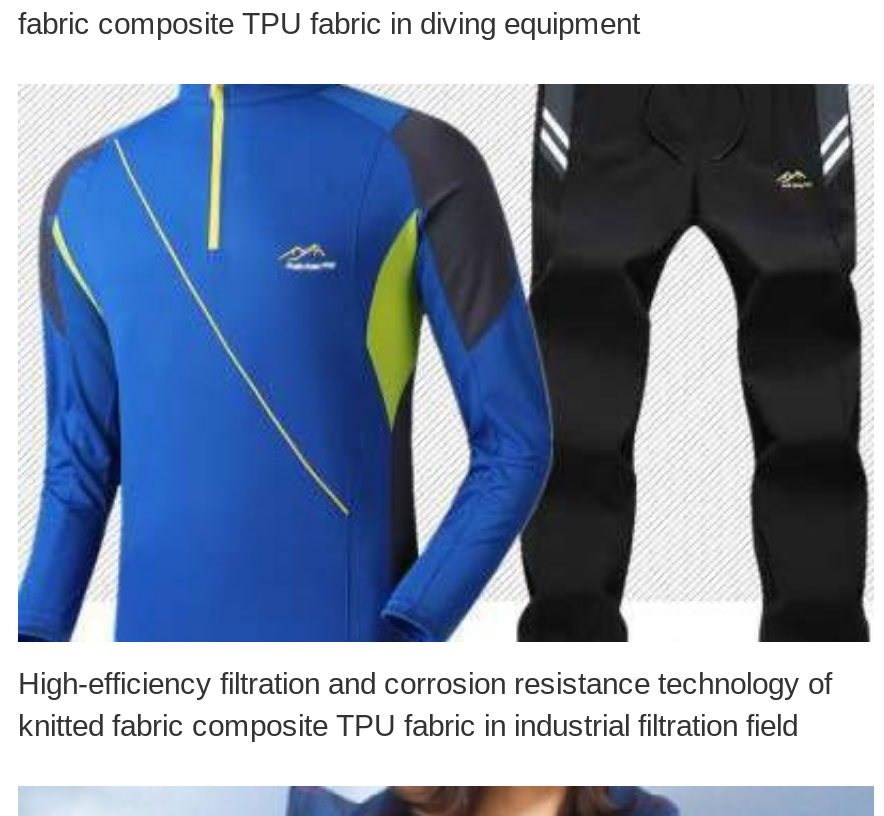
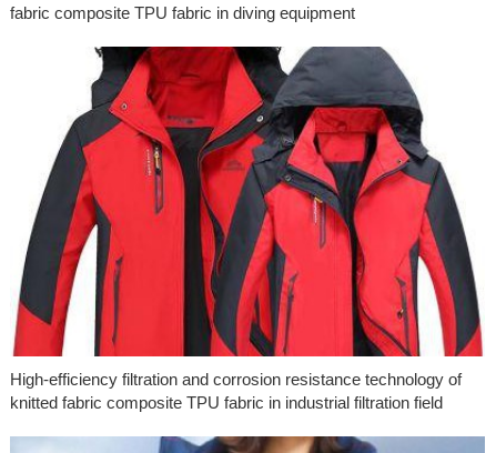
- [image]
+ [image]
